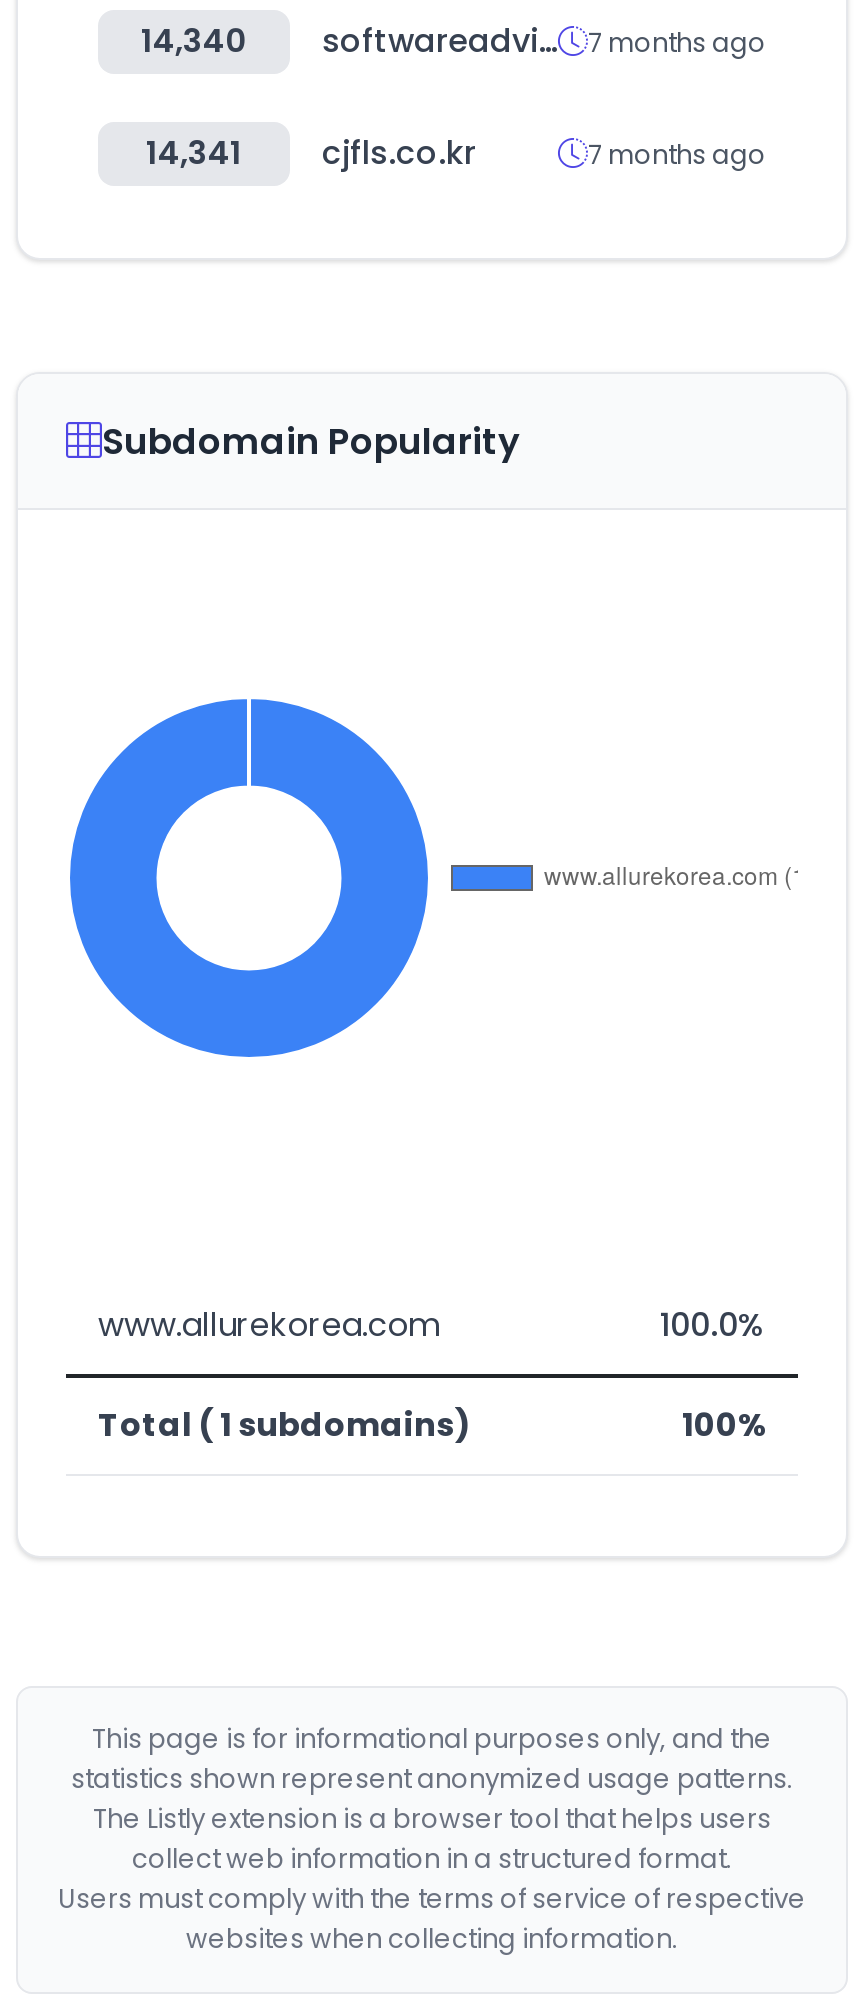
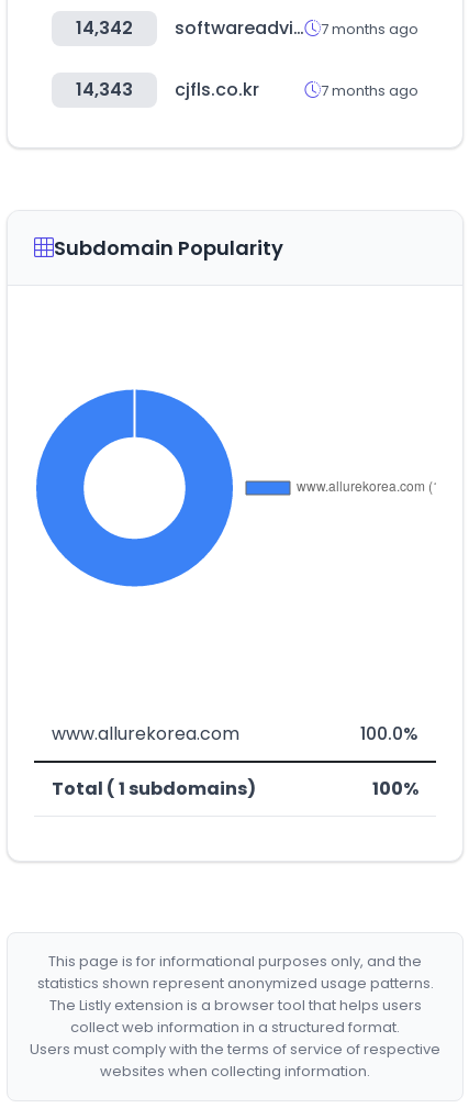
- 14,340
+ 14,342

- 14,341 cjfls.co.kr
+ 14,343 cjfls.co.kr
